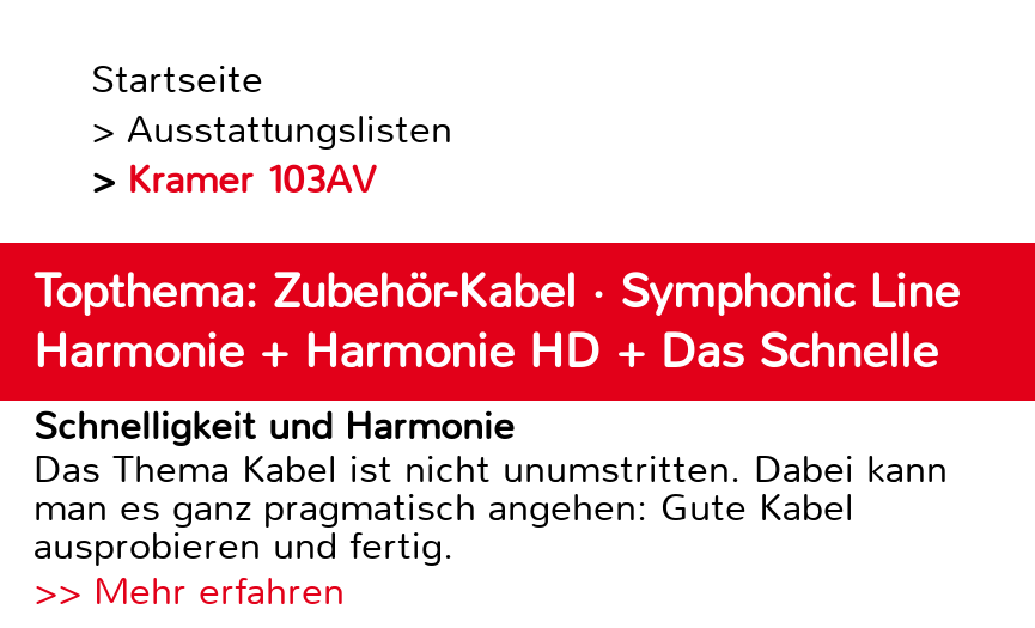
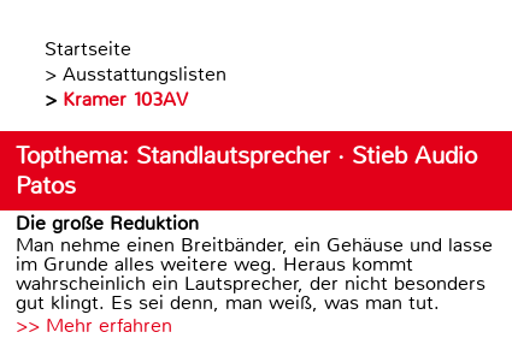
- Topthema: Zubehör-Kabel · Symphonic Line
- Harmonie + Harmonie HD + Das Schnelle
- Schnelligkeit und Harmonie
- Das Thema Kabel ist nicht unumstritten. Dabei kann
- man es ganz pragmatisch angehen: Gute Kabel
- ausprobieren und fertig.
+ Topthema: Standlautsprecher · Stieb Audio
+ Patos
+ Die große Reduktion
+ Man nehme einen Breitbänder, ein Gehäuse und lasse
+ im Grunde alles weitere weg. Heraus kommt
+ wahrscheinlich ein Lautsprecher, der nicht besonders
+ gut klingt. Es sei denn, man weiß, was man tut.
